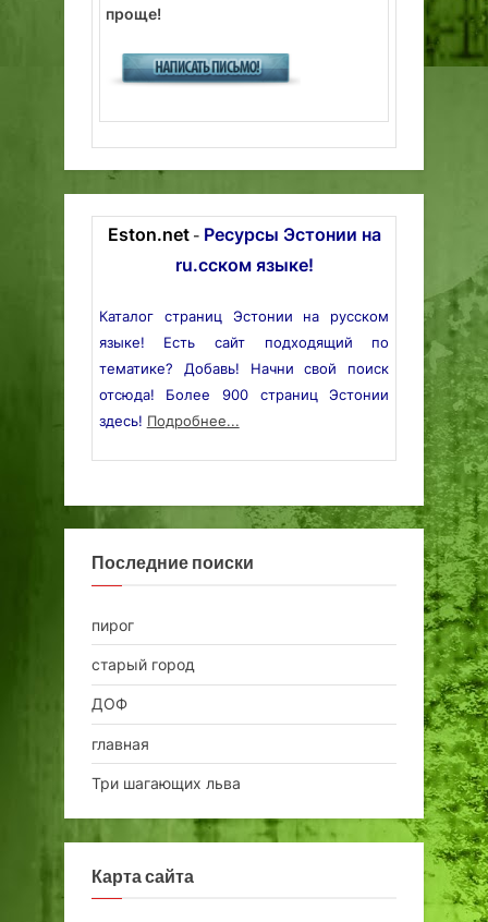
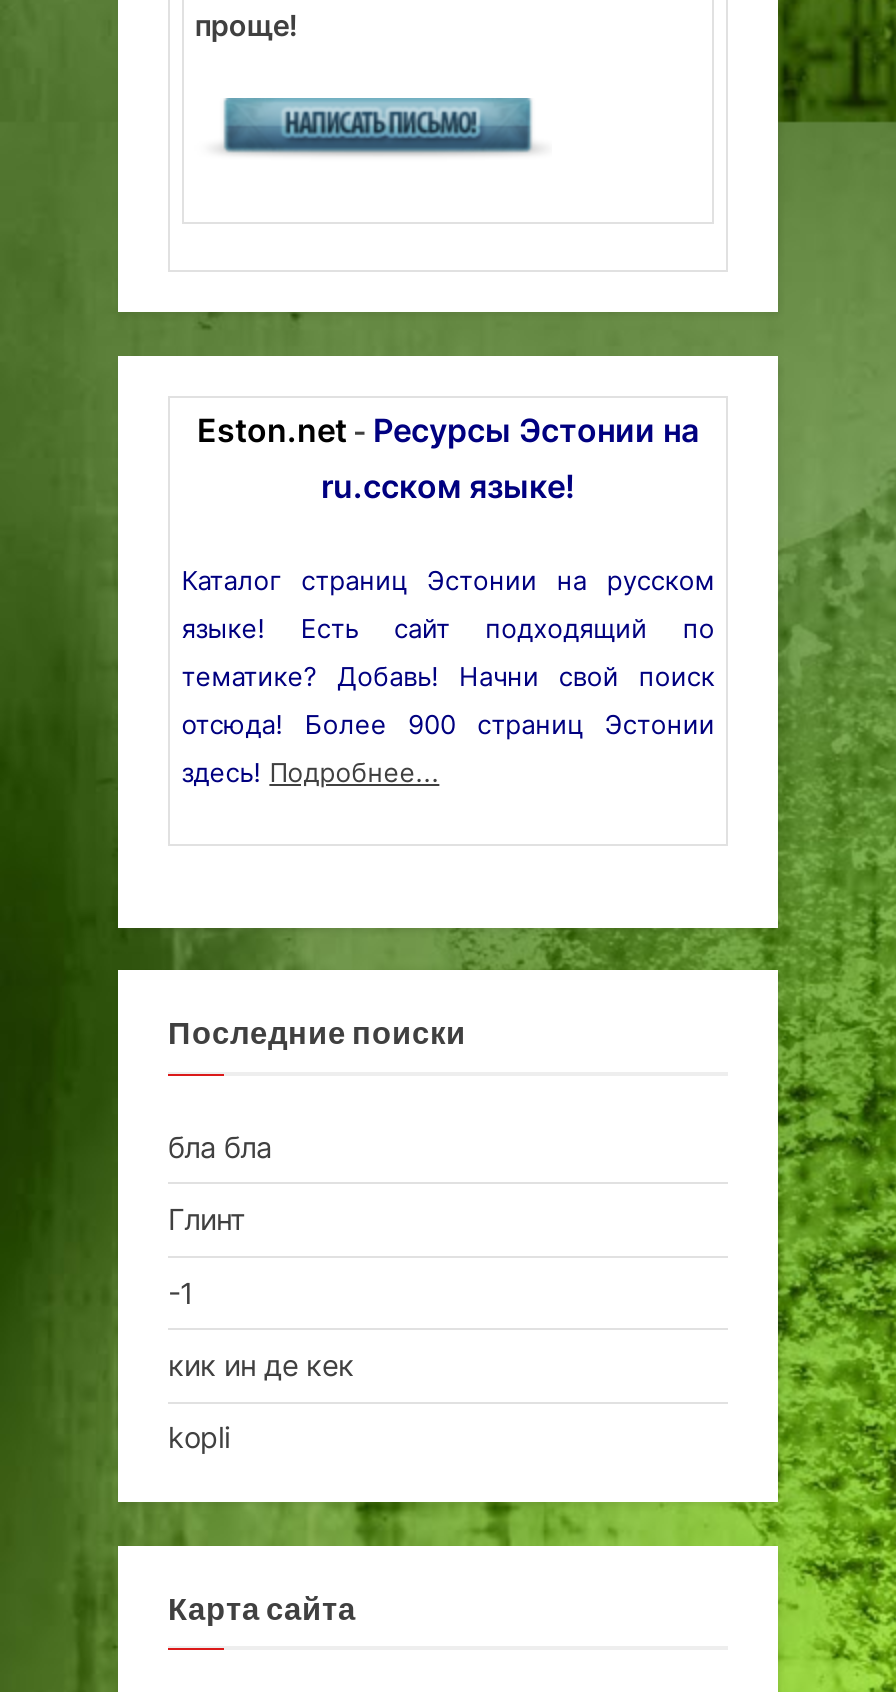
- пирог
+ бла бла

- старый город
+ Глинт

- ДОФ
+ -1

- главная
+ кик ин де кек

- Три шагающих льва
+ kopli
